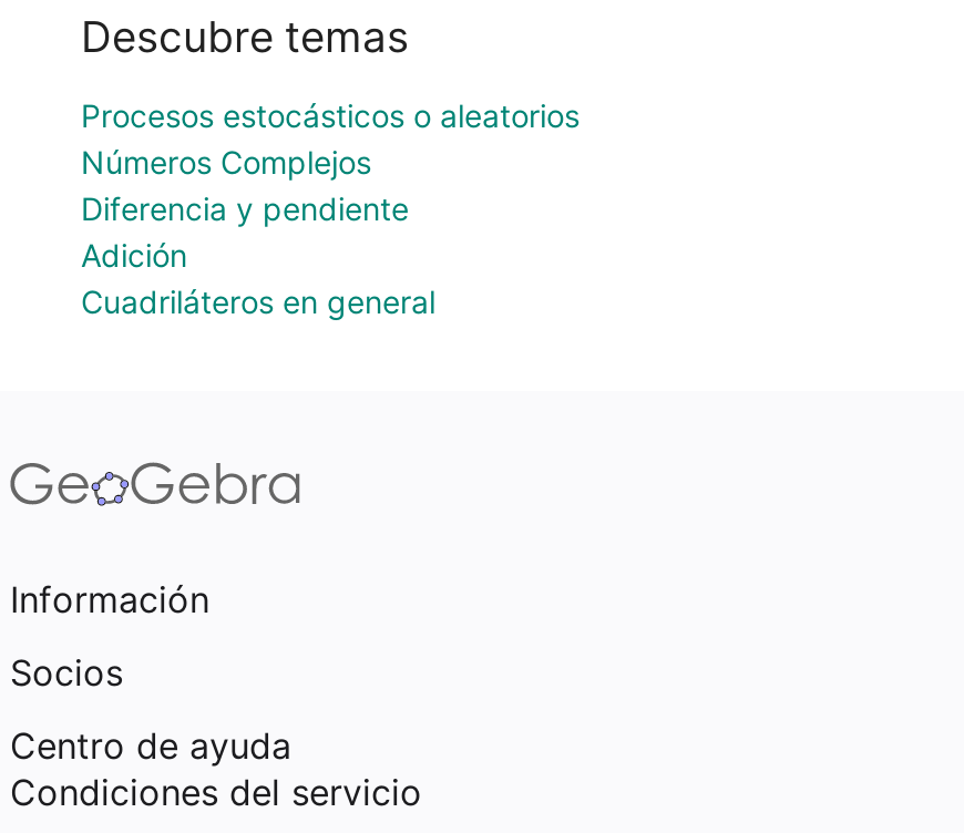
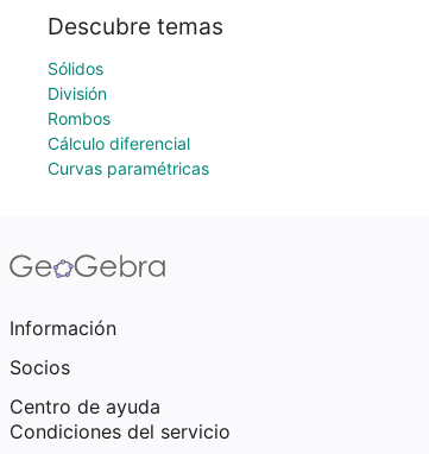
- Procesos estocásticos o aleatorios
- Números Complejos
- Diferencia y pendiente
- Adición
- Cuadriláteros en general
+ Sólidos
+ División
+ Rombos
+ Cálculo diferencial
+ Curvas paramétricas
